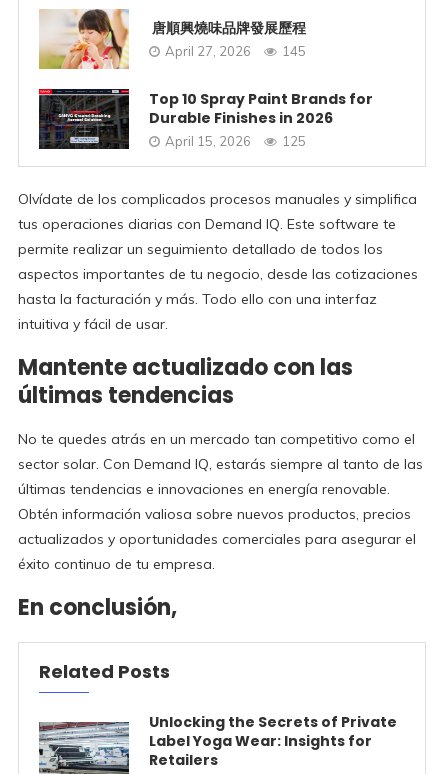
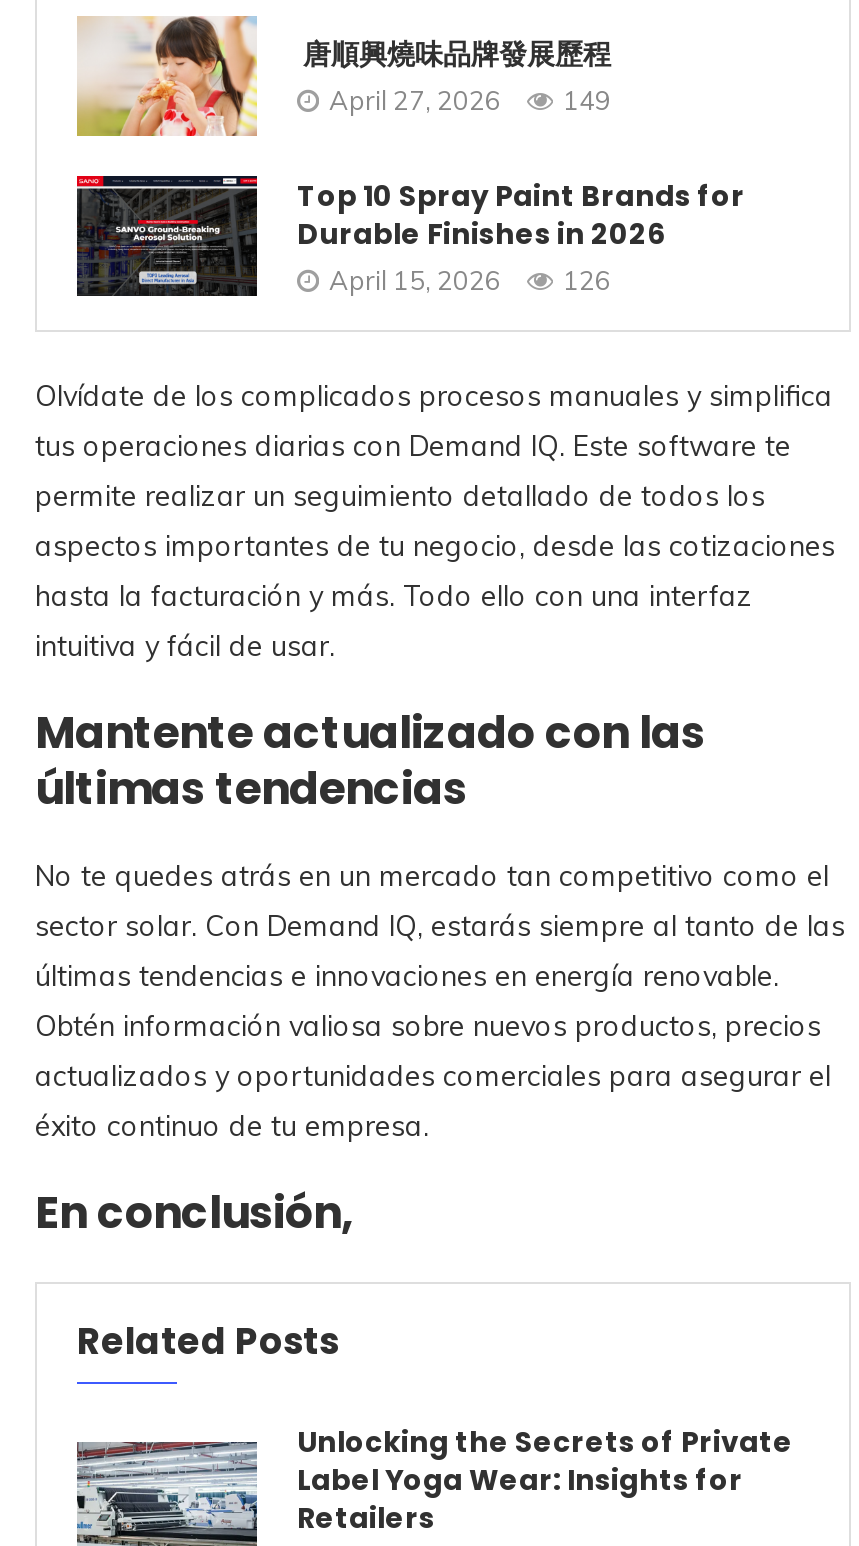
- April 27, 2026 145
+ April 27, 2026 149

- April 15, 2026 125
+ April 15, 2026 126
